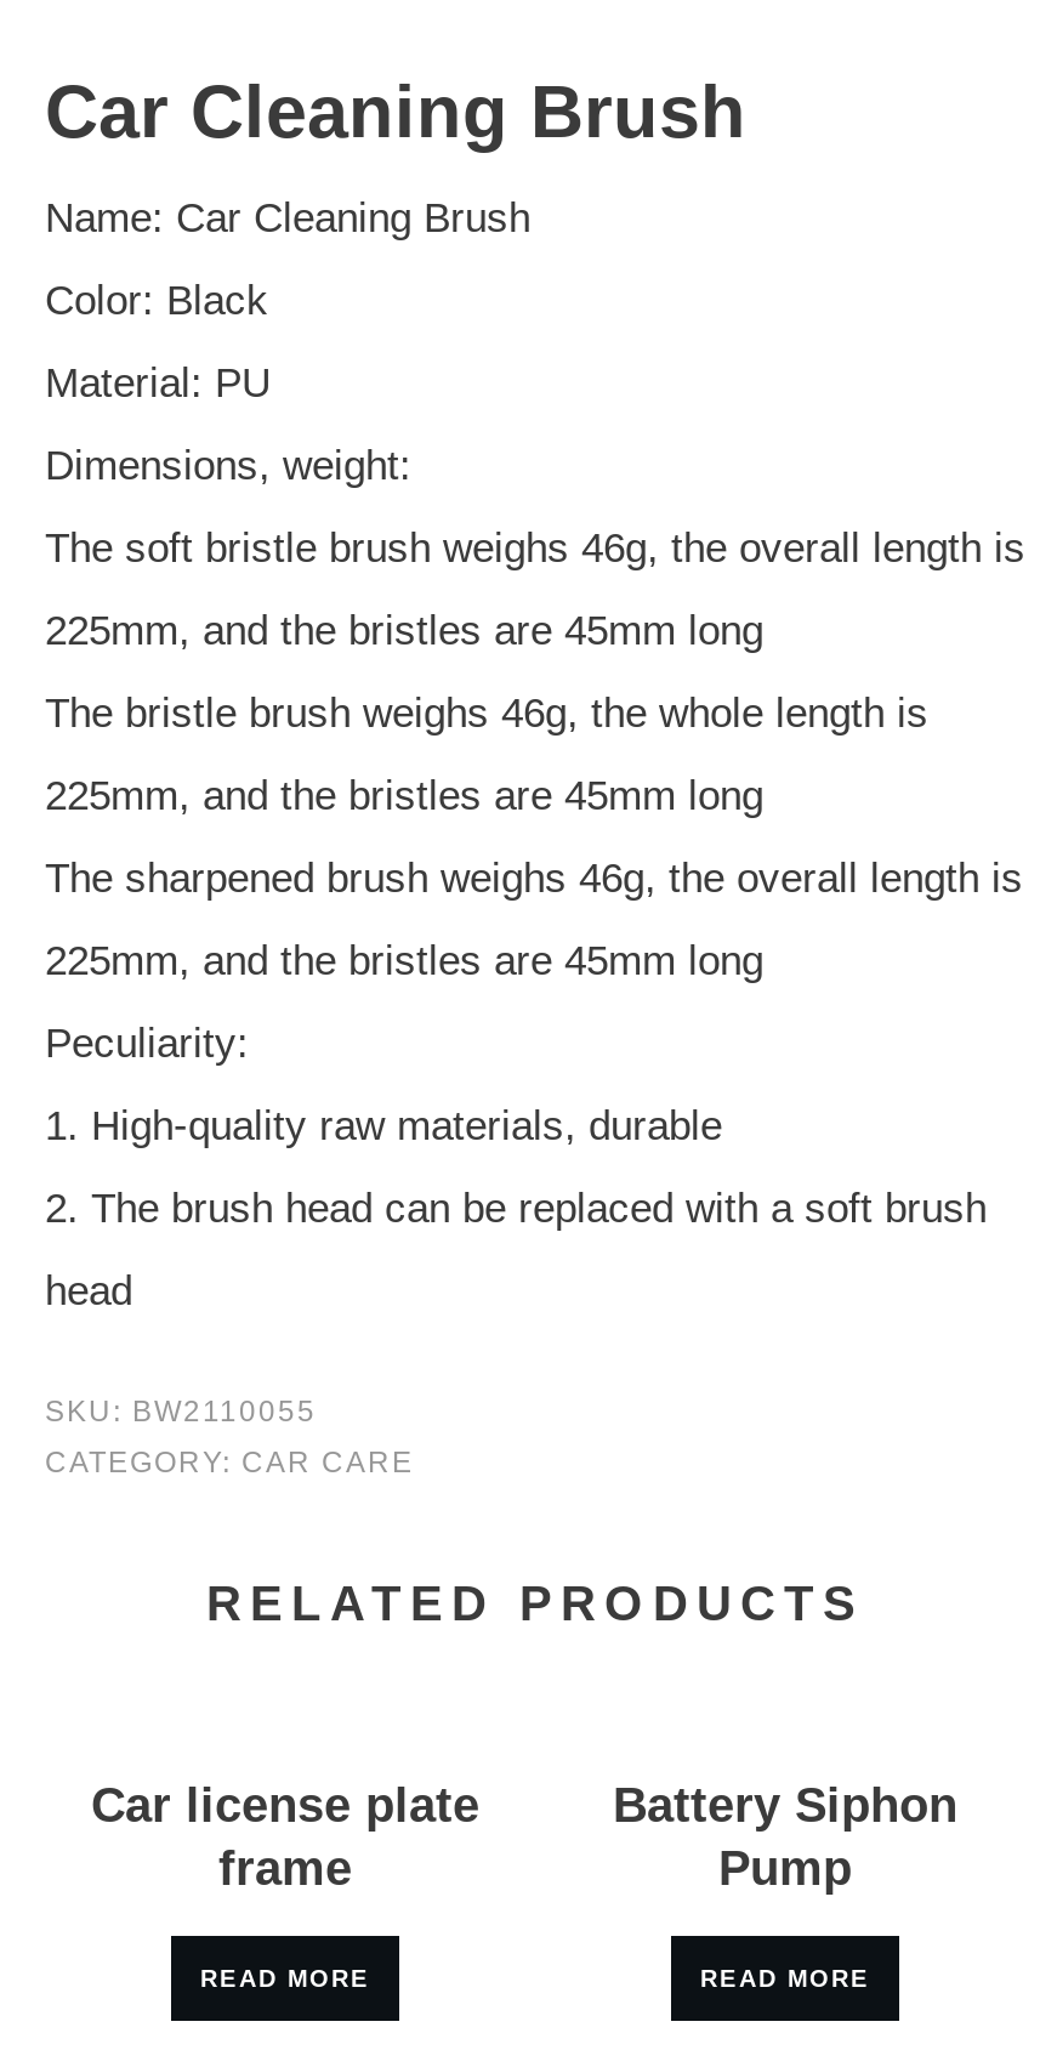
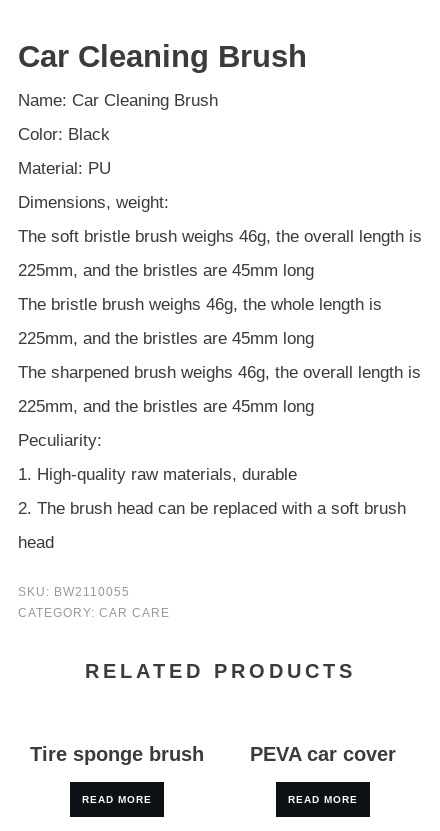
- Car license plate
- frame
+ Tire sponge brush

- Battery Siphon
- Pump
+ PEVA car cover
